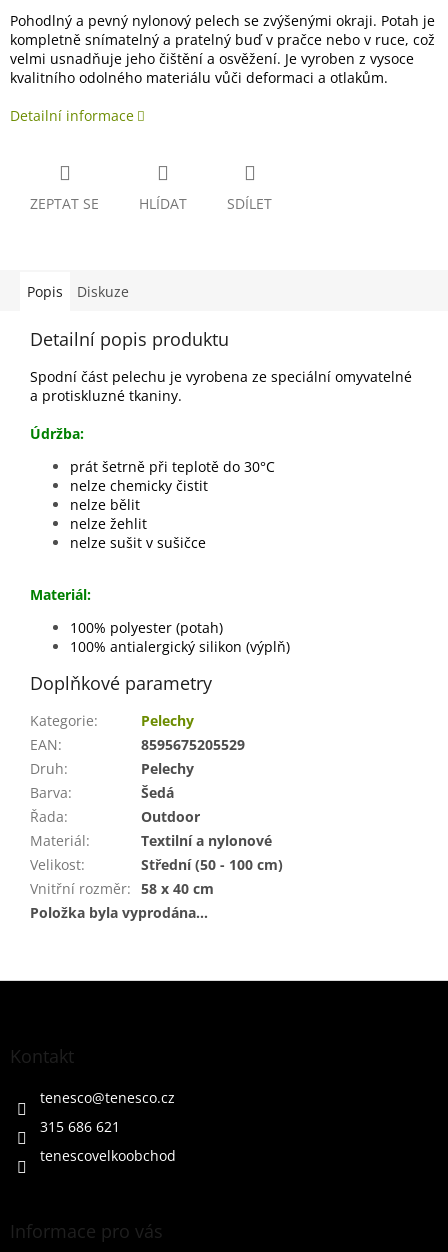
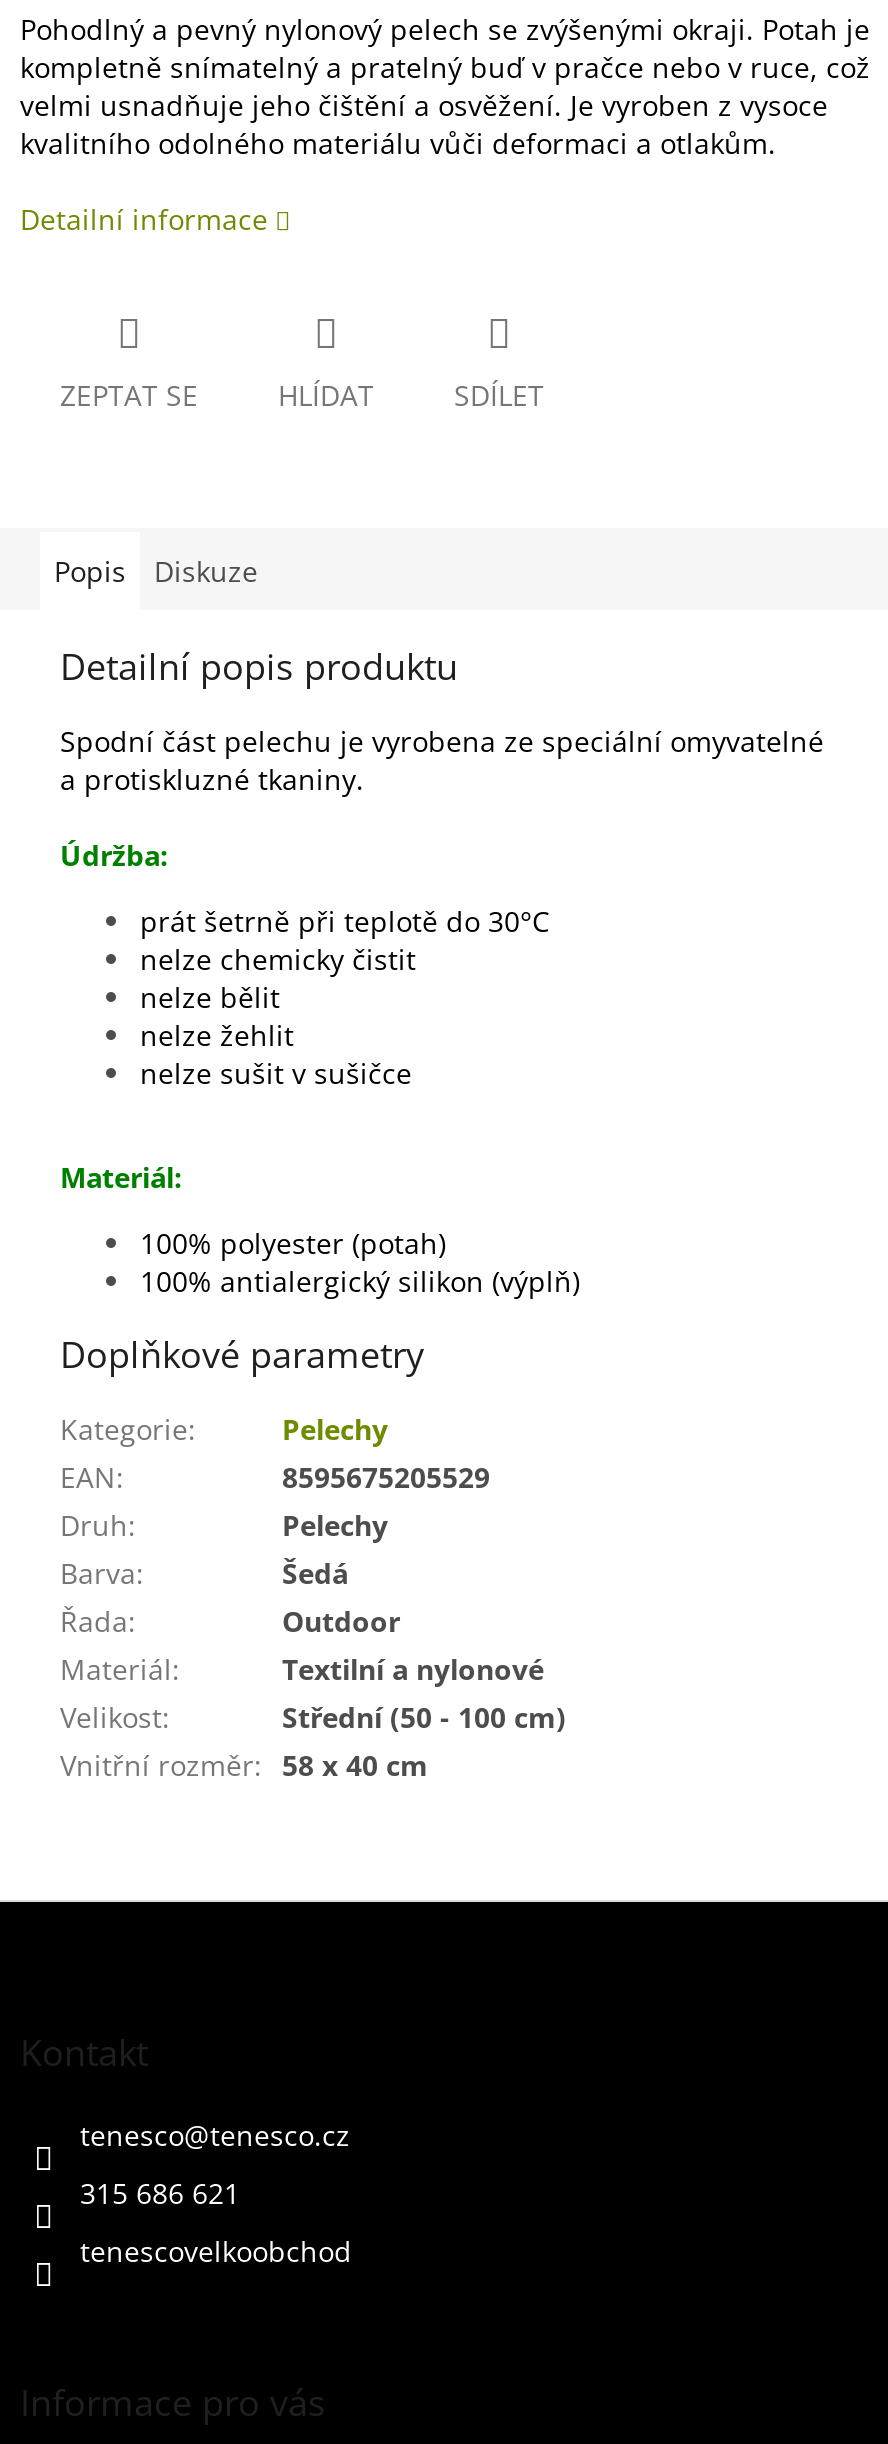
- Položka byla vyprodána…
